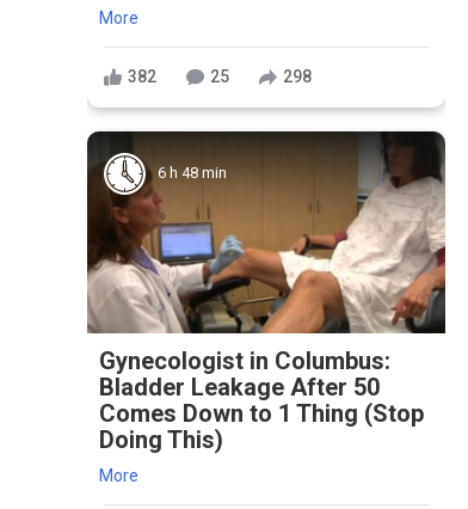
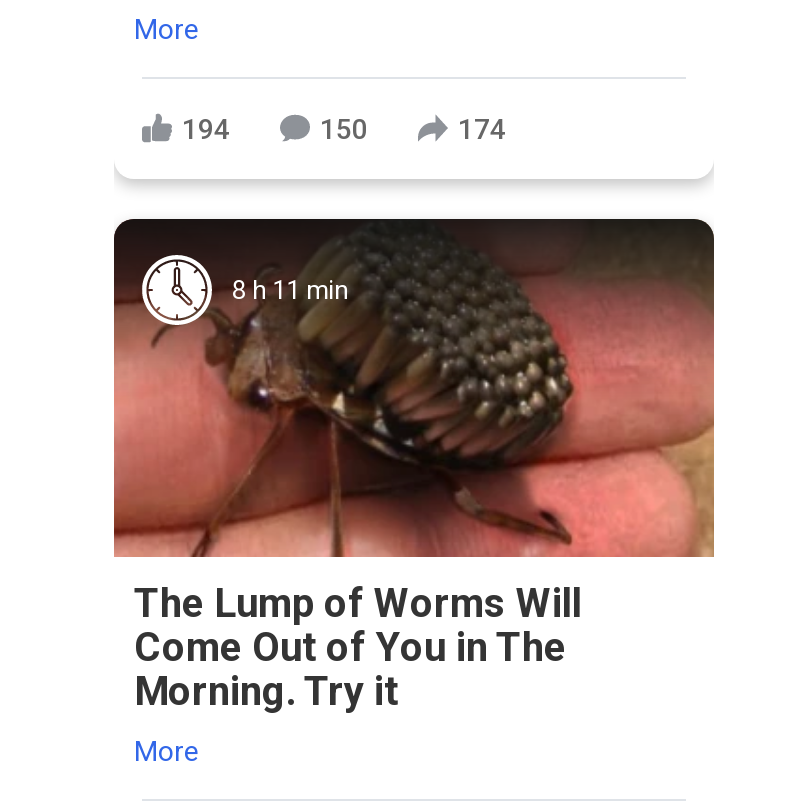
- 382
- 25
- 298
+ 194
+ 150
+ 174

- [image]
- 6 h 48 min
+ [image]
+ 8 h 11 min

- Gynecologist in Columbus:
- Bladder Leakage After 50
- Comes Down to 1 Thing (Stop
- Doing This)
+ The Lump of Worms Will
+ Come Out of You in The
+ Morning. Try it
